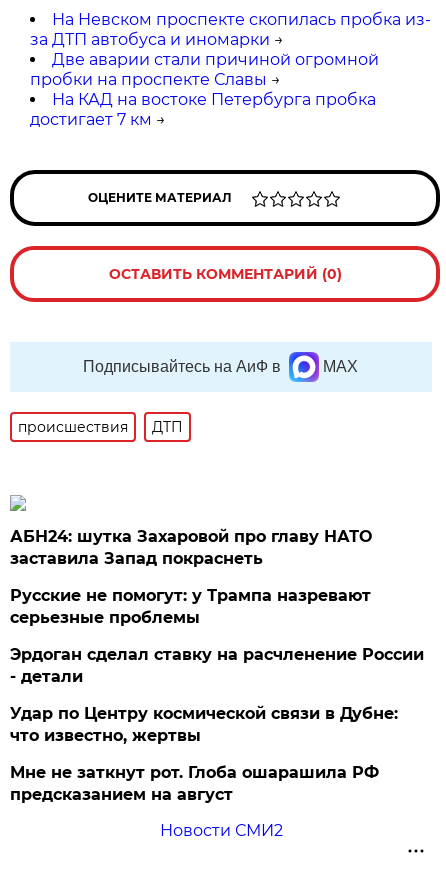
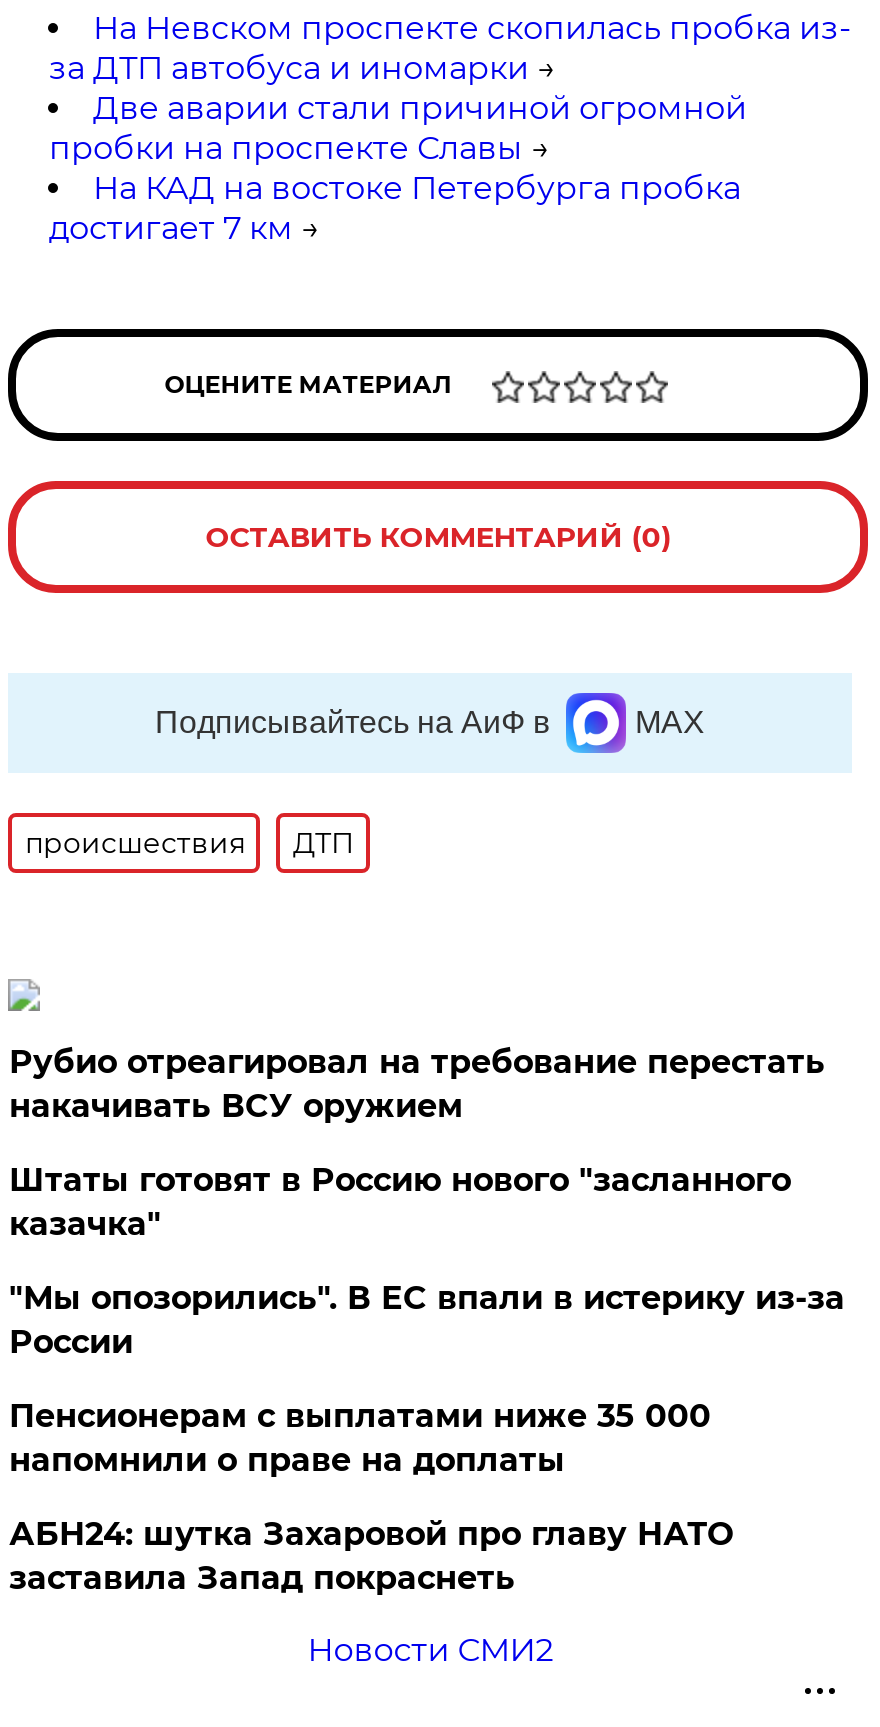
+ Рубио отреагировал на требование перестать
+ накачивать ВСУ оружием
+ Штаты готовят в Россию нового "засланного
+ казачка"
+ "Мы опозорились". В ЕС впали в истерику из-за
+ России
+ Пенсионерам с выплатами ниже 35 000
+ напомнили о праве на доплаты

moved down: АБН24: шутка Захаровой про главу НАТО | заставила Запад покраснеть

- Русские не помогут: у Трампа назревают
- серьезные проблемы
- Эрдоган сделал ставку на расчленение России
- - детали
- Удар по Центру космической связи в Дубне:
- что известно, жертвы
- Мне не заткнут рот. Глоба ошарашила РФ
- предсказанием на август
